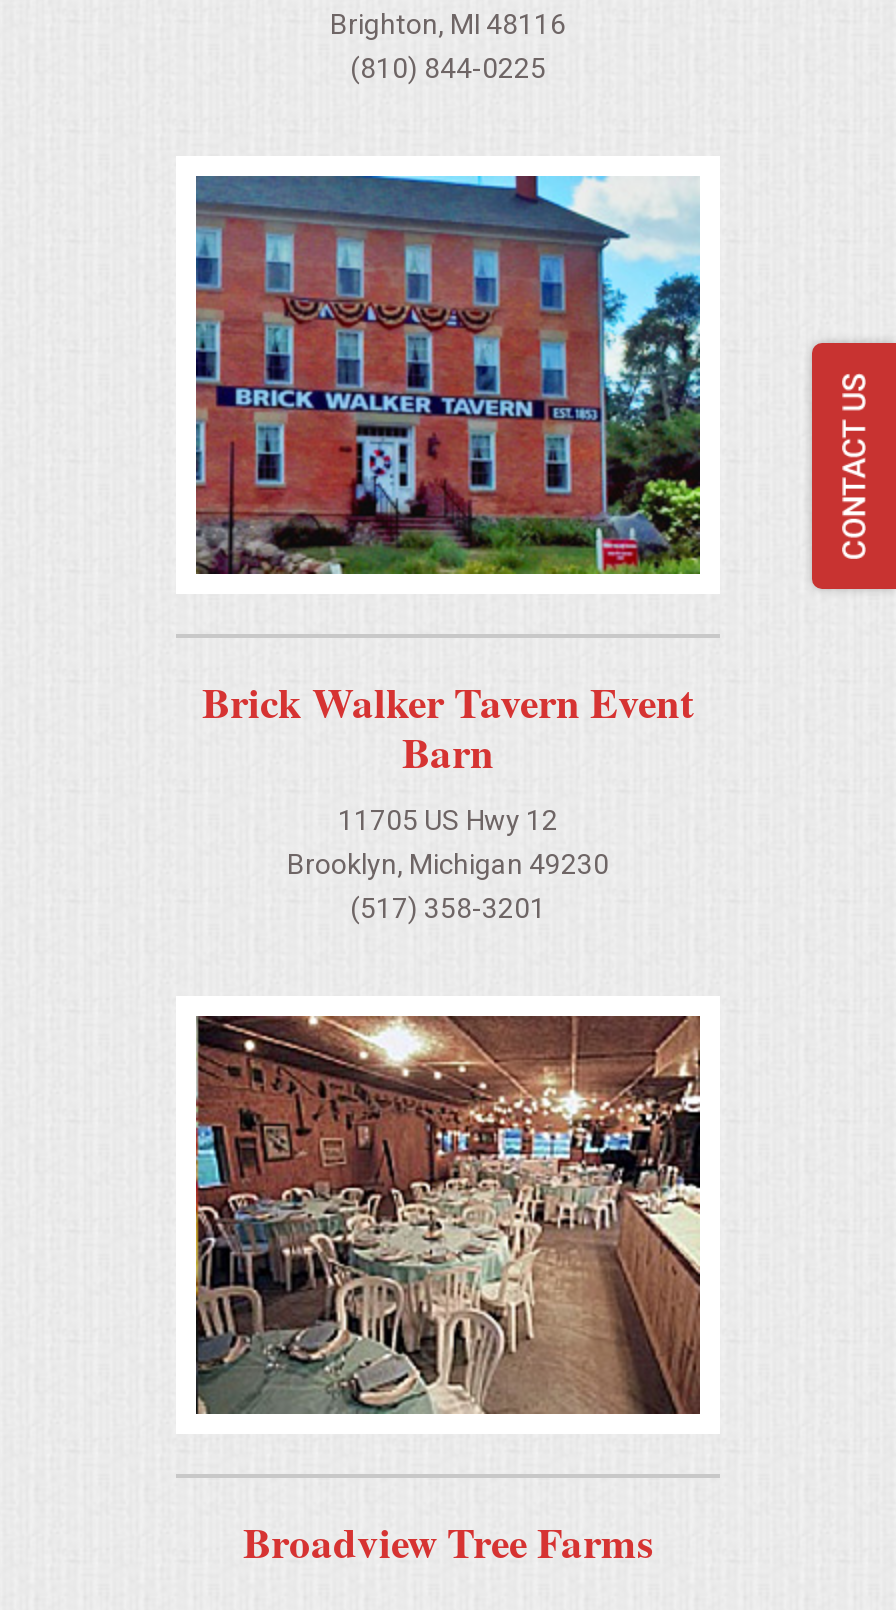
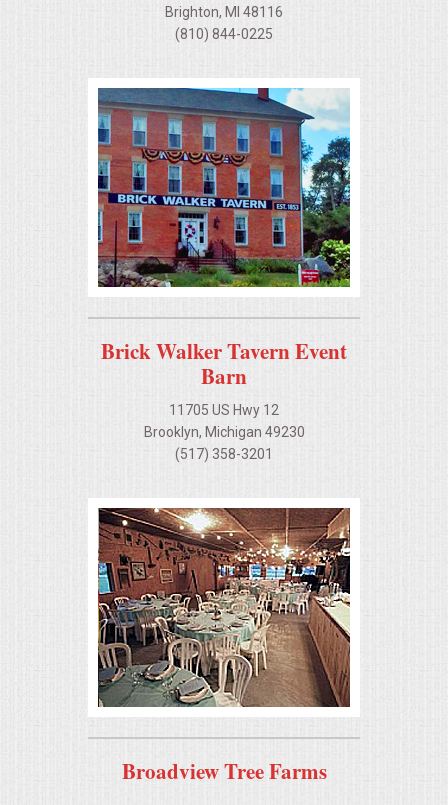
- [image]
